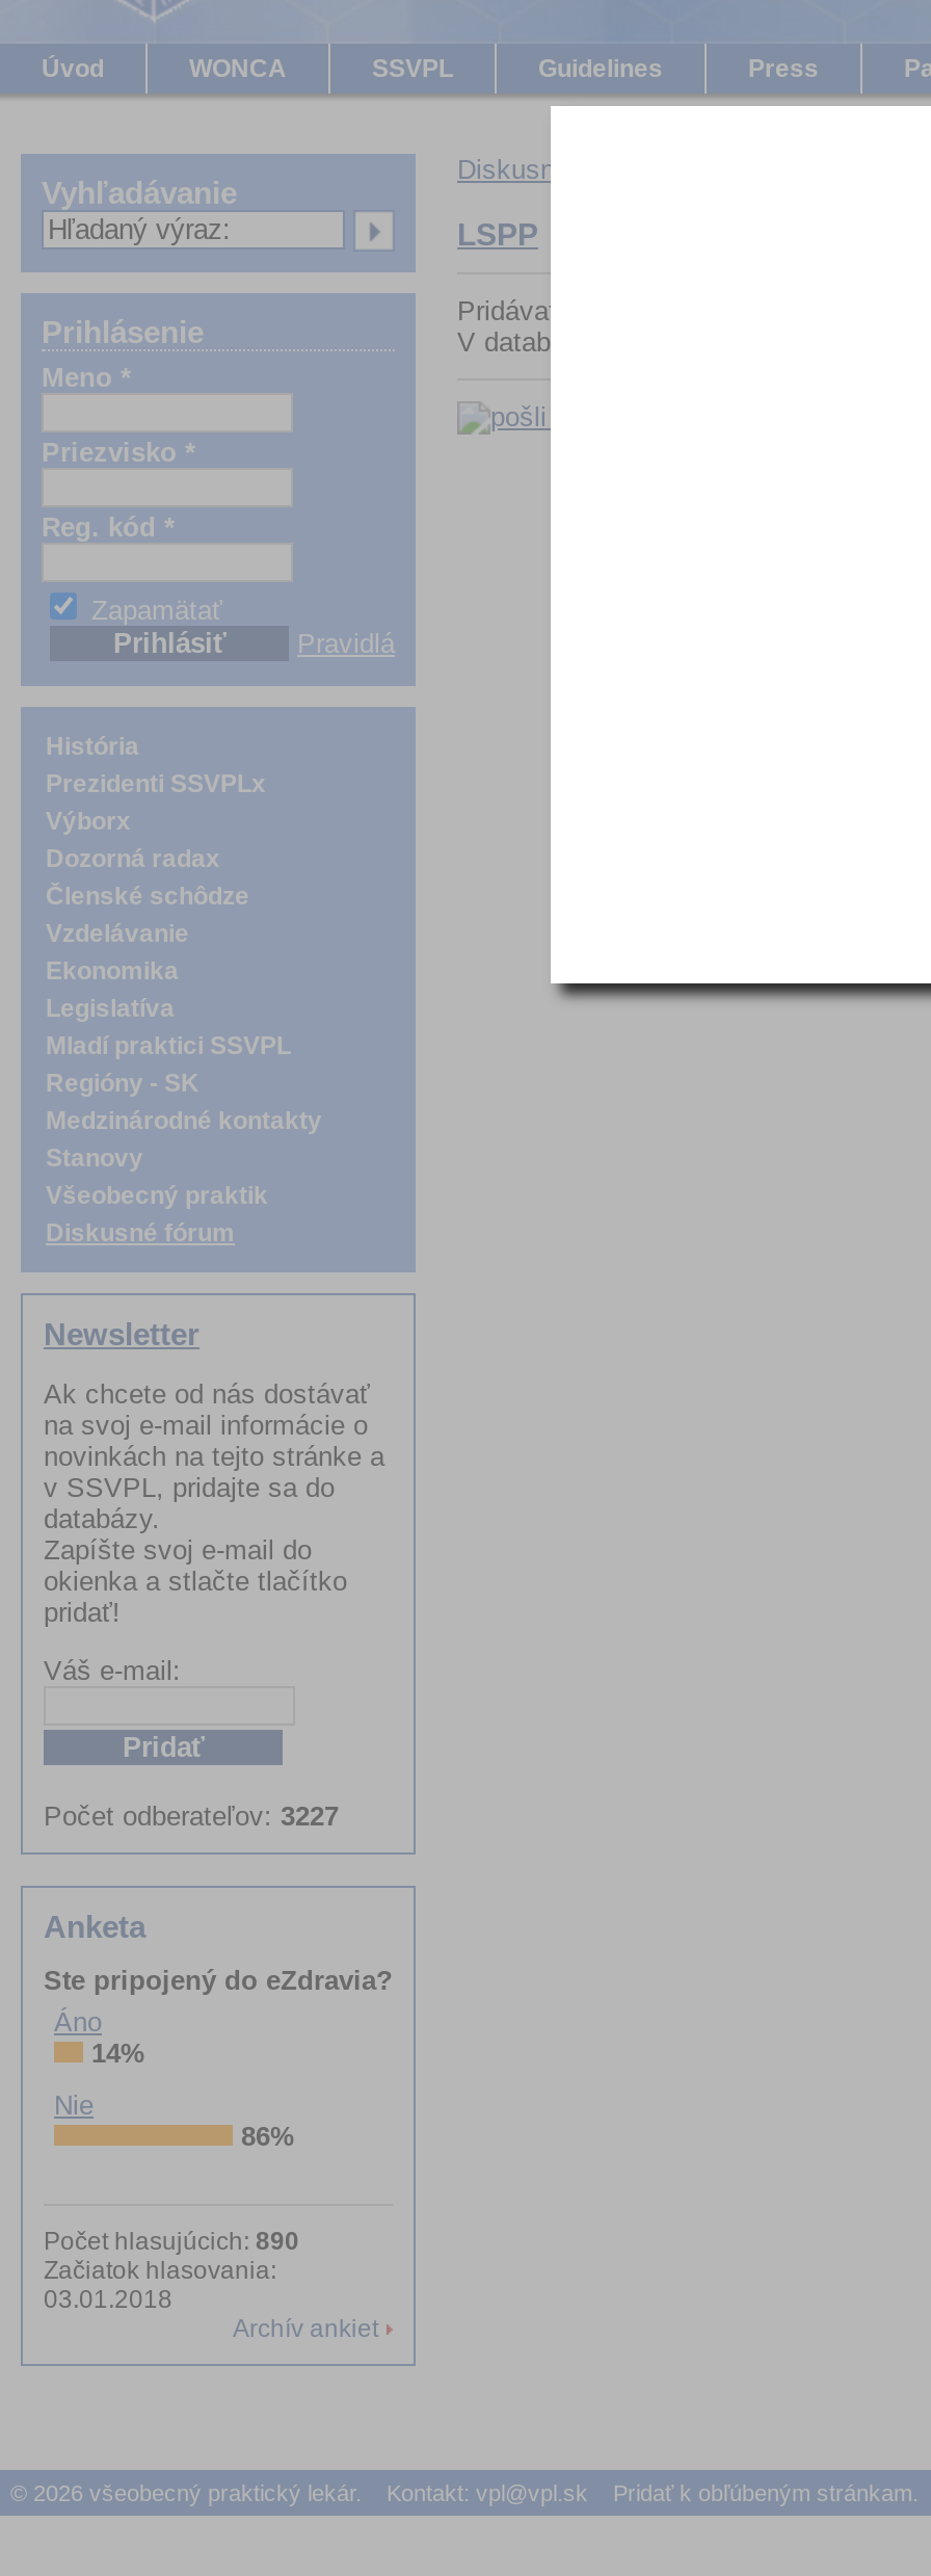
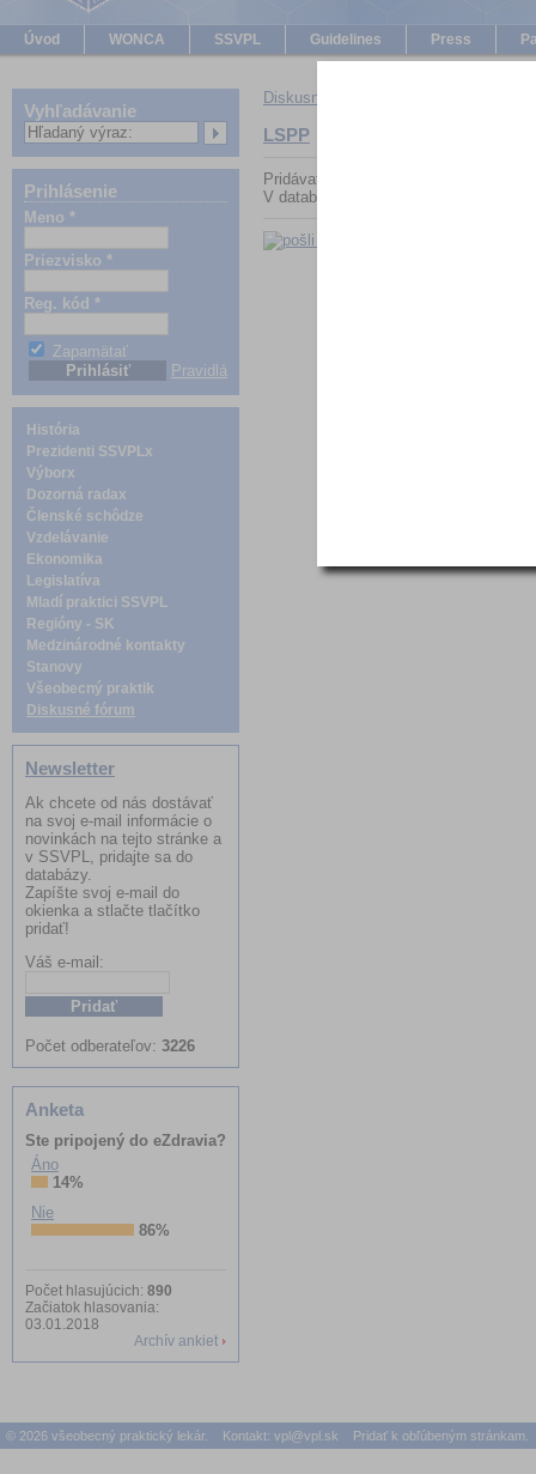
- Počet odberateľov: 3227
+ Počet odberateľov: 3226
